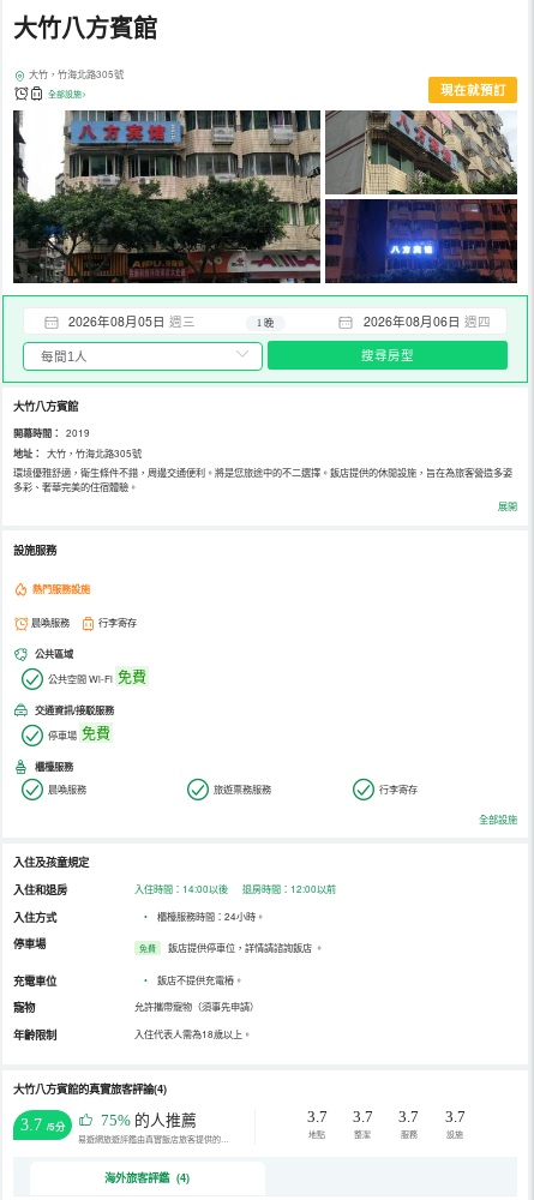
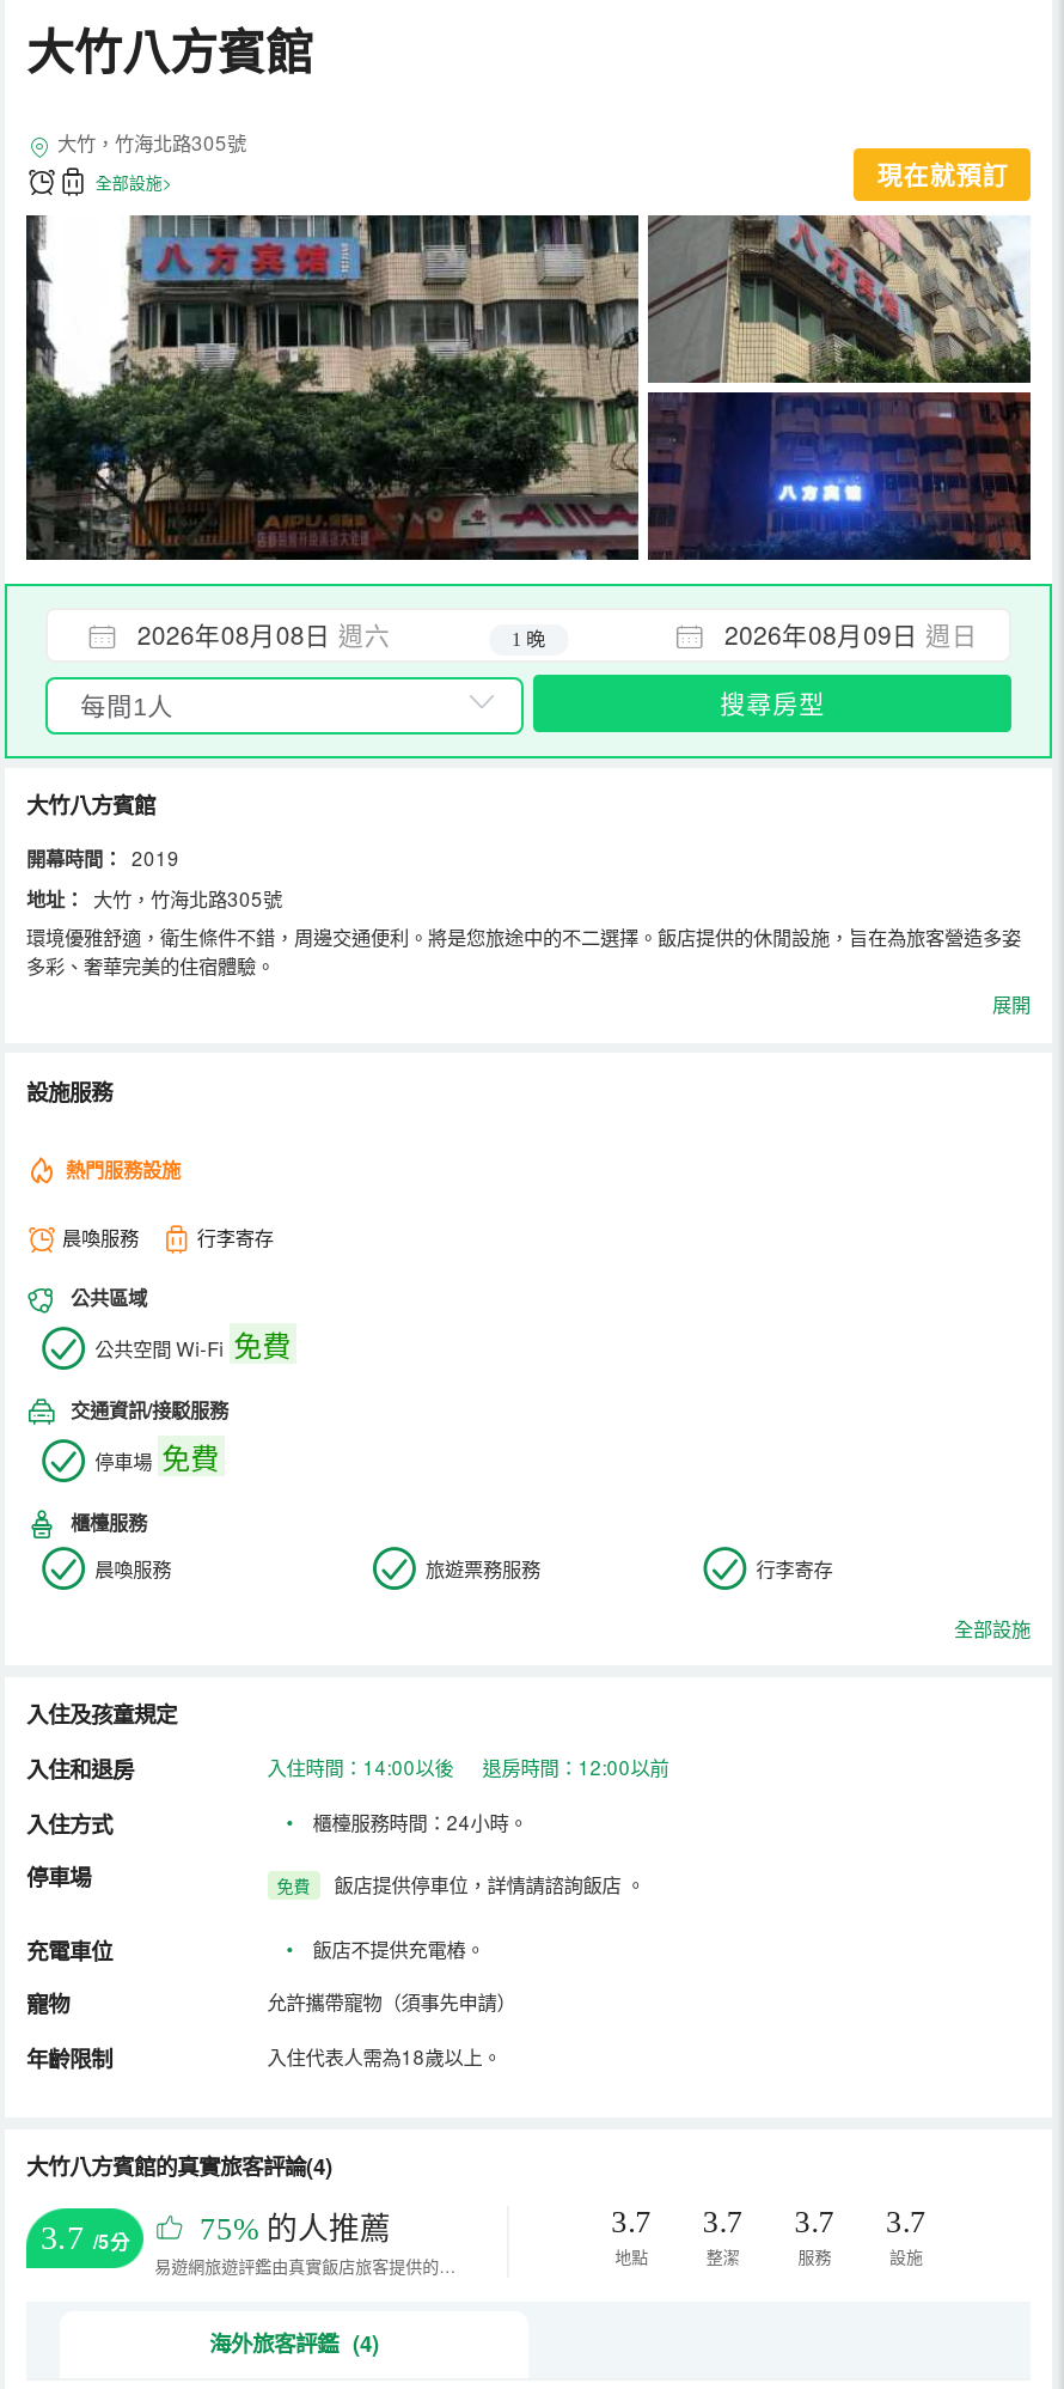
- 2026年08月05日 週三
+ 2026年08月08日 週六

- 2026年08月06日 週四
+ 2026年08月09日 週日
